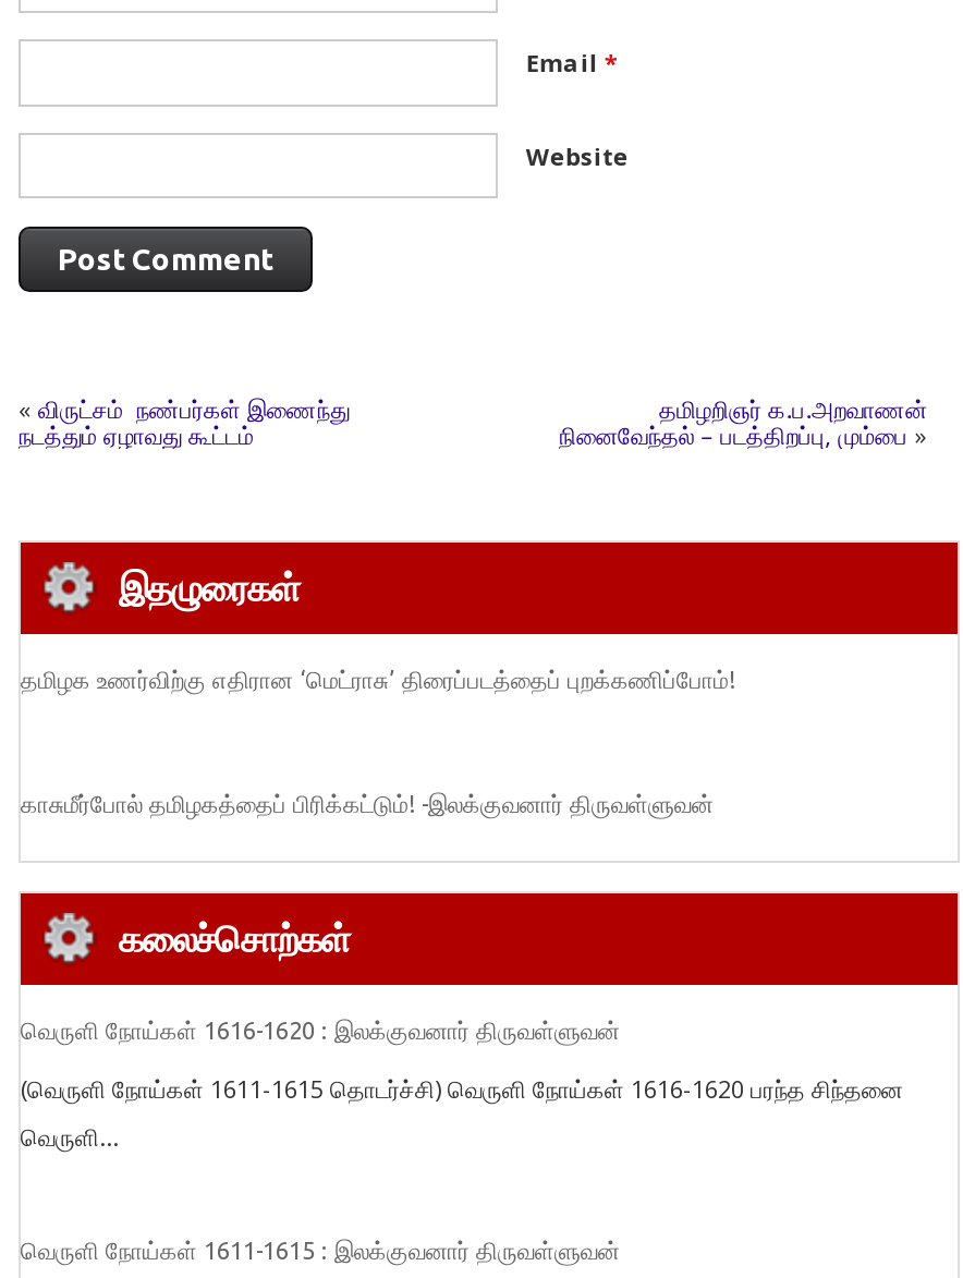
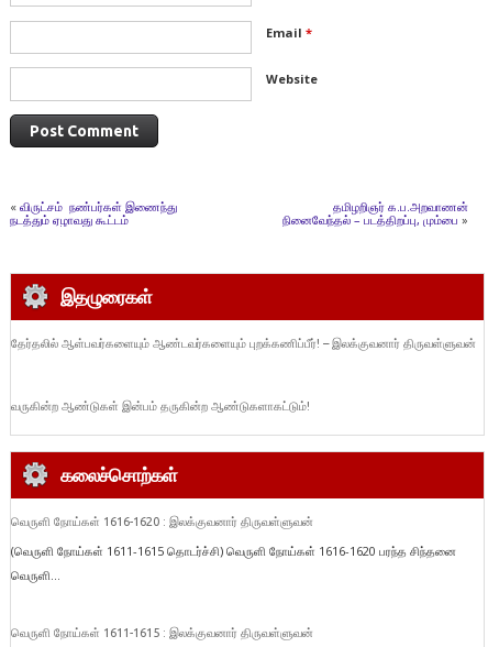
- தமிழக உணர்விற்கு எதிரான ‘மெட்ராசு’ திரைப்படத்தைப் புறக்கணிப்போம்!
+ தேர்தலில் ஆள்பவர்களையும் ஆண்டவர்களையும் புறக்கணிப்பீர்! – இலக்குவனார் திருவள்ளுவன்

- காசுமீர்போல் தமிழகத்தைப் பிரிக்கட்டும்! -இலக்குவனார் திருவள்ளுவன்
+ வருகின்ற ஆண்டுகள் இன்பம் தருகின்ற ஆண்டுகளாகட்டும்!
